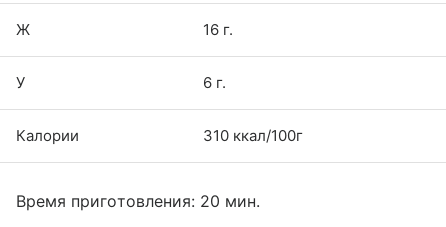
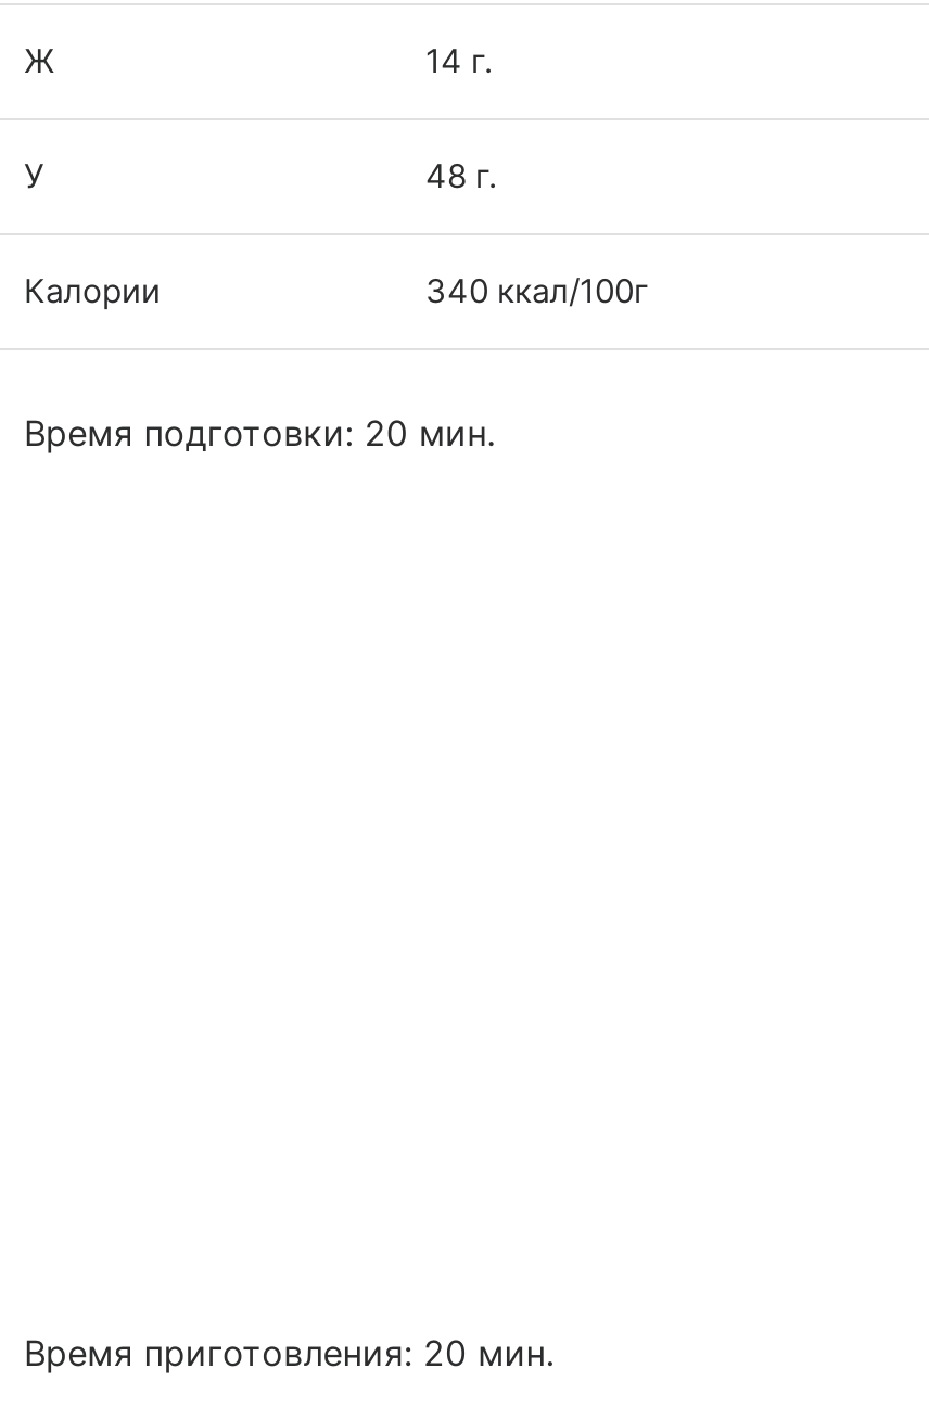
- 16 г.
+ 14 г.

- 6 г.
+ 48 г.

- 310 ккал/100г
+ 340 ккал/100г
+ Время подготовки: 20 мин.
